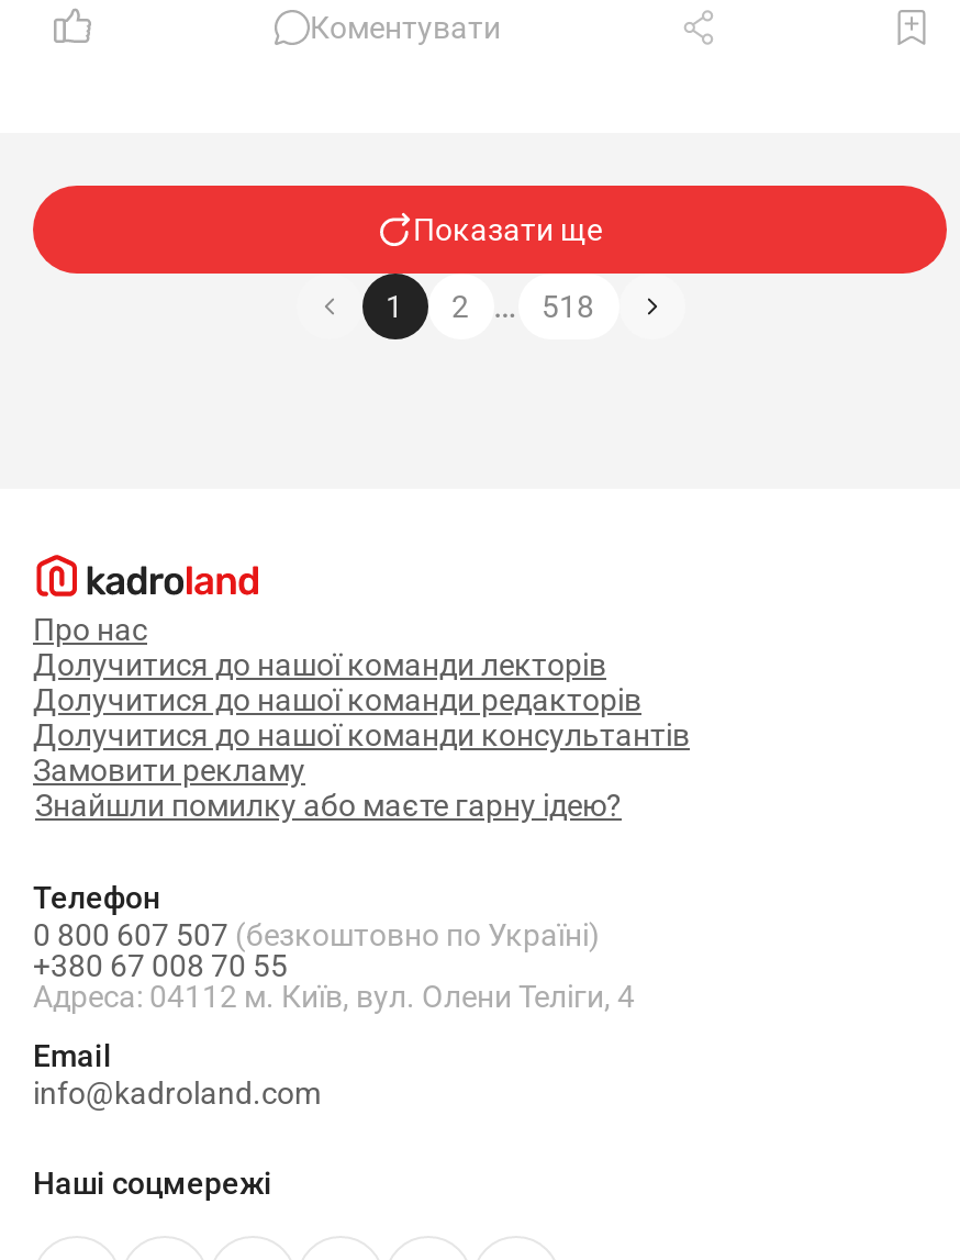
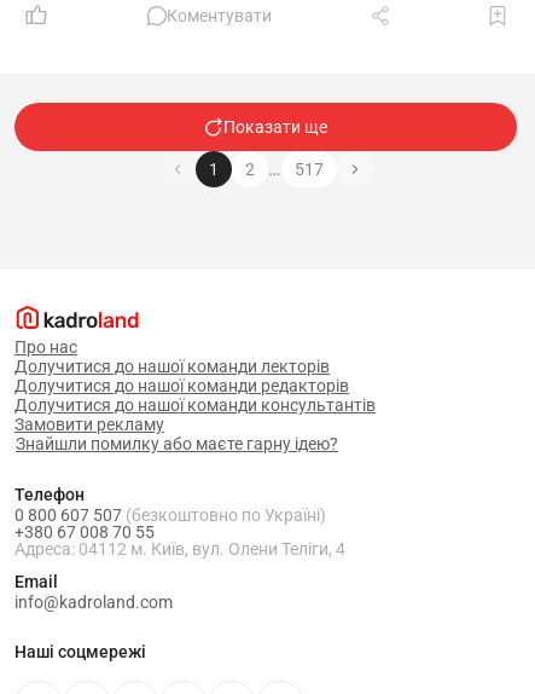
- 518
+ 517
